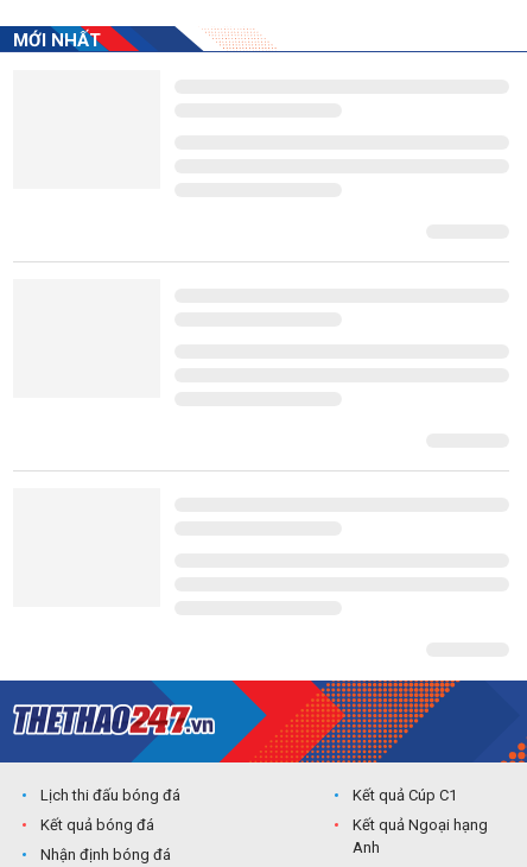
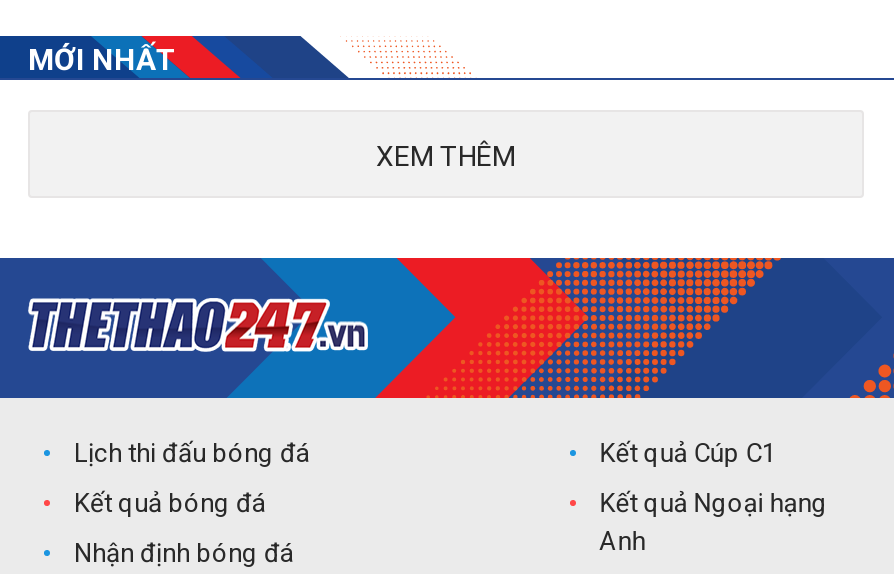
+ XEM THÊM
